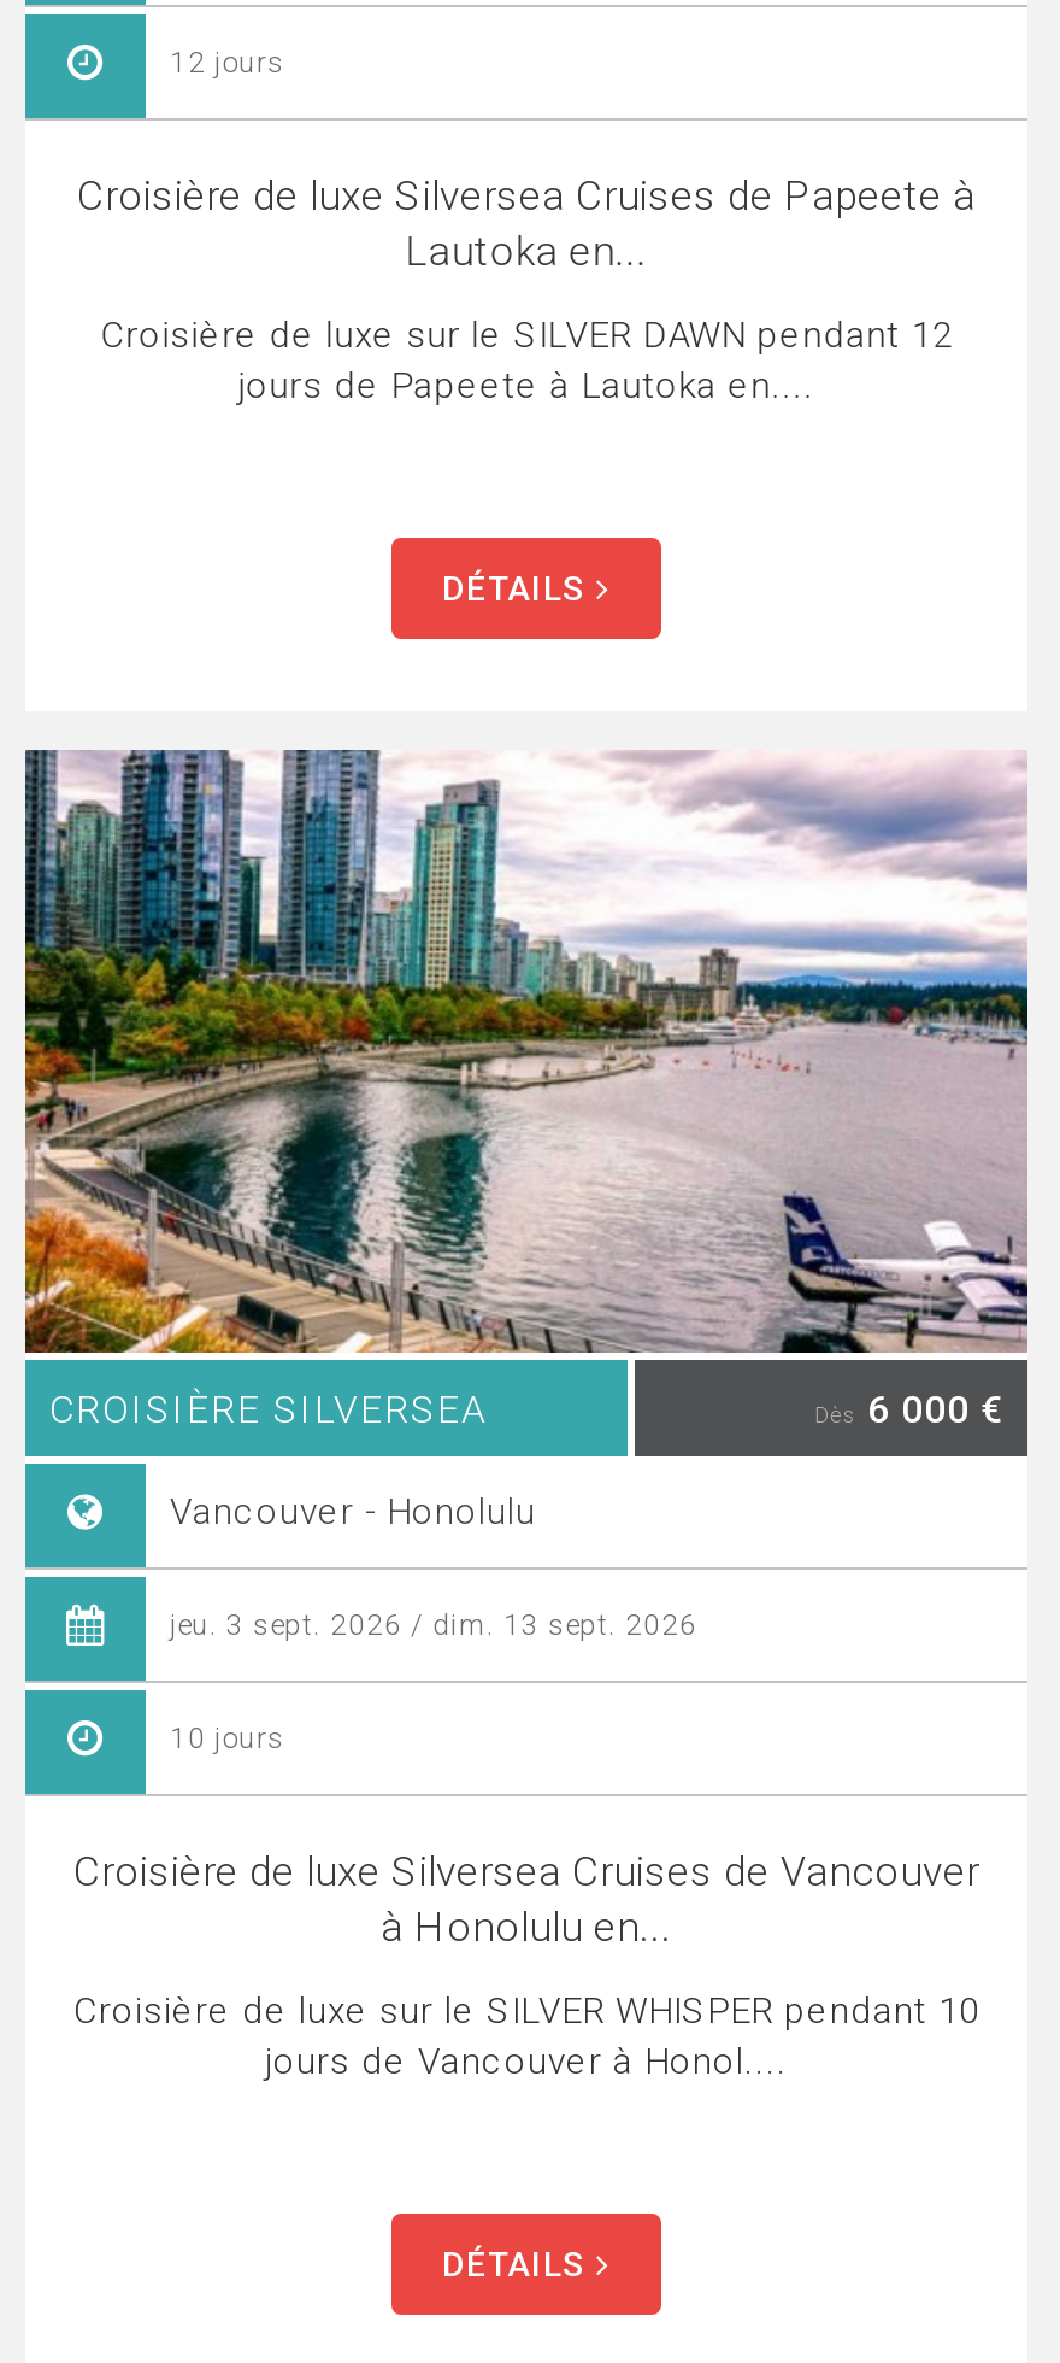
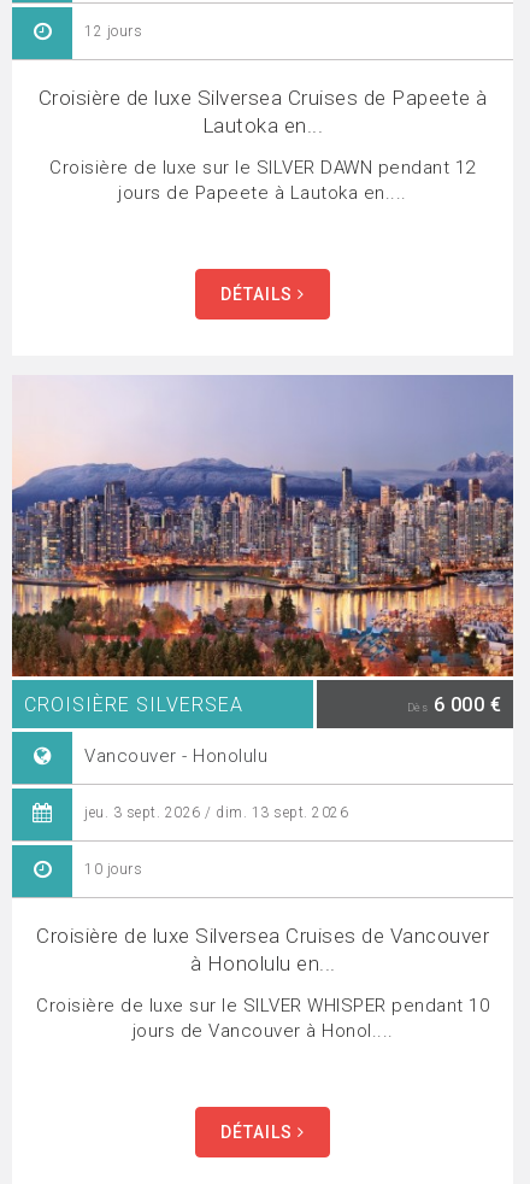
- [image]
+ [image]
